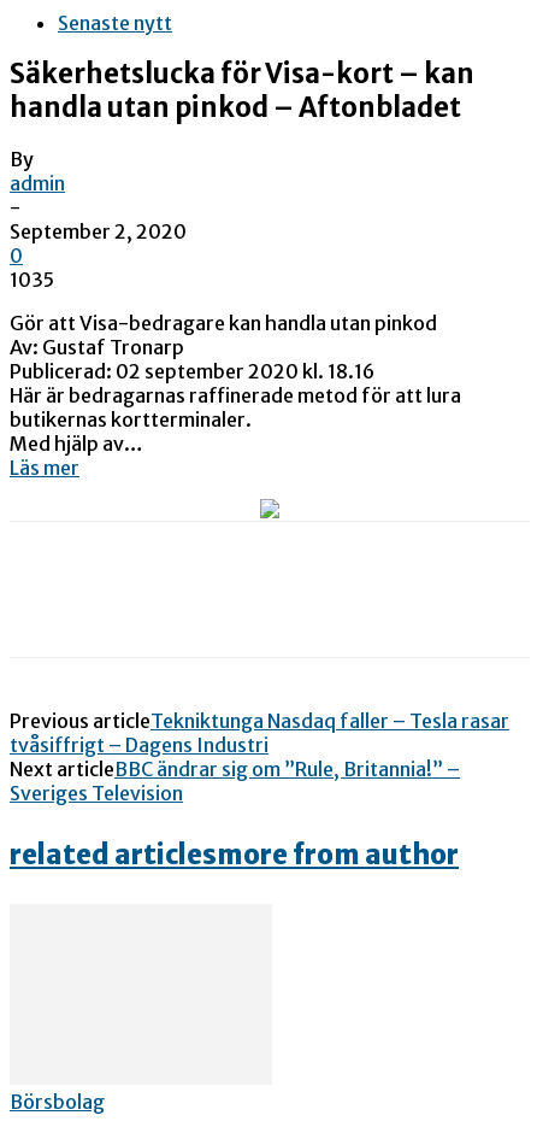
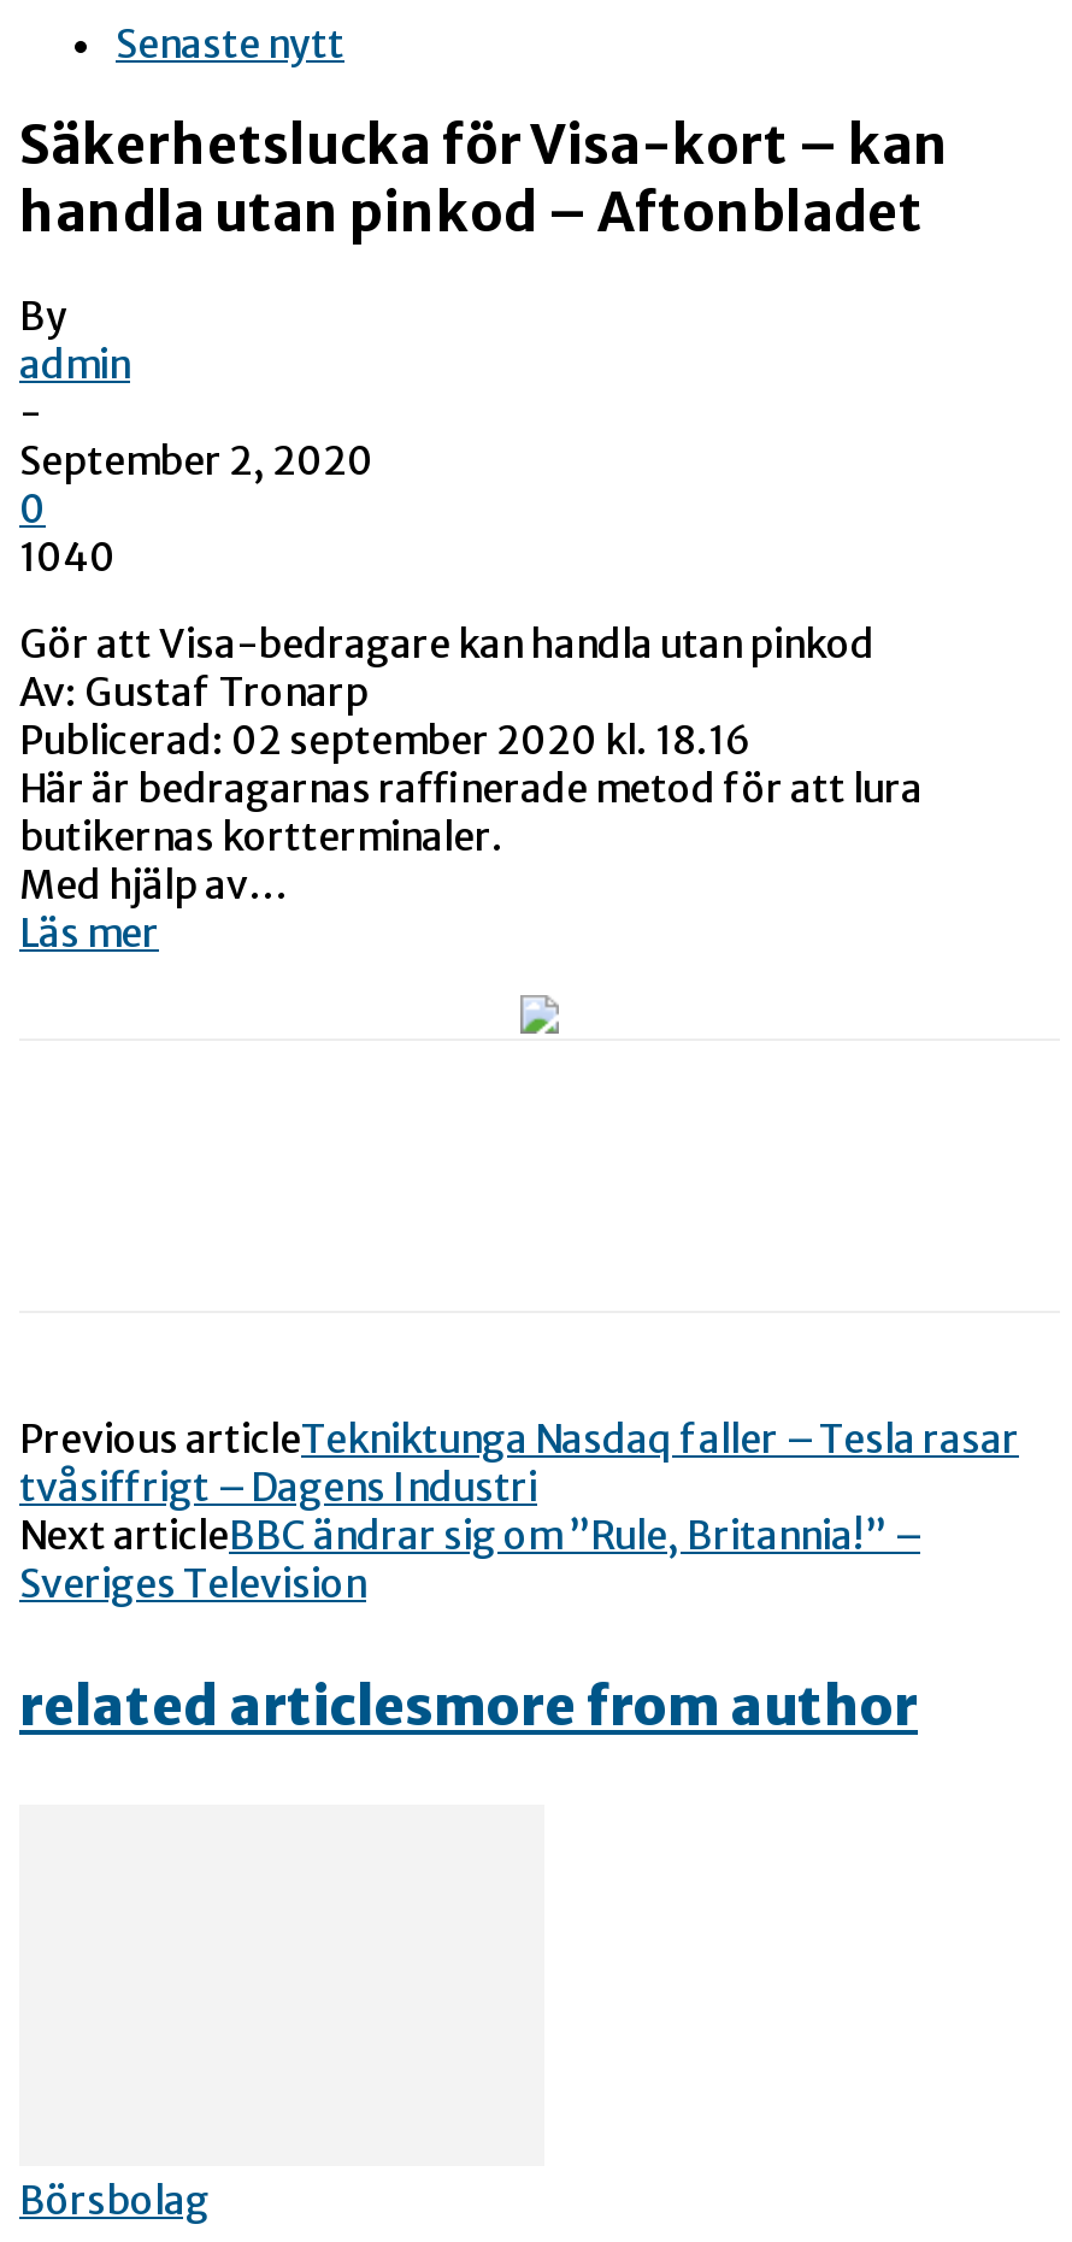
- 1035
+ 1040
